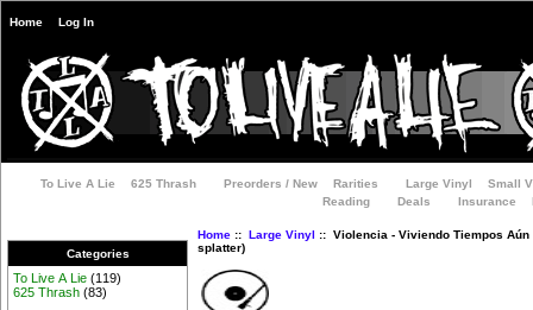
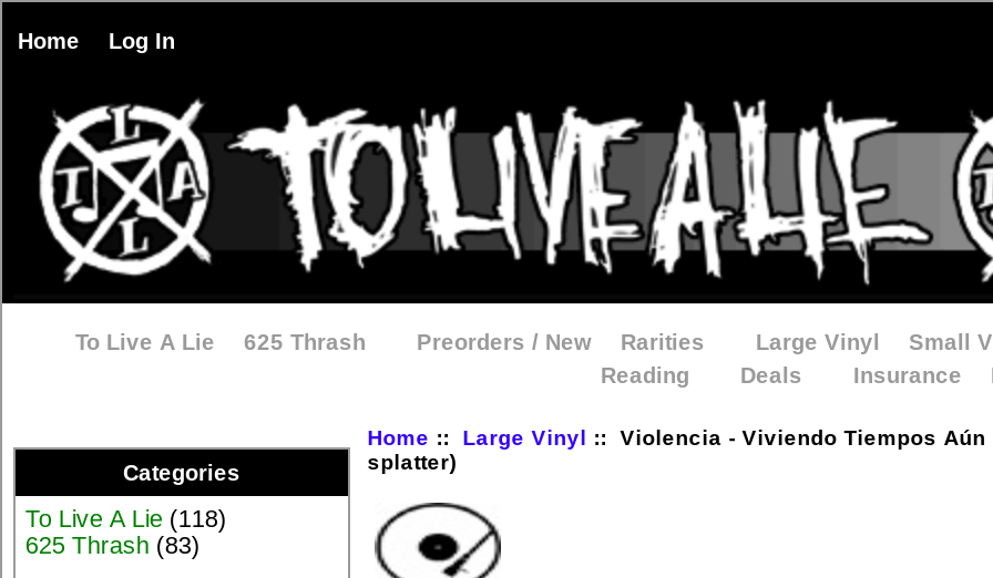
- To Live A Lie (119)
+ To Live A Lie (118)
